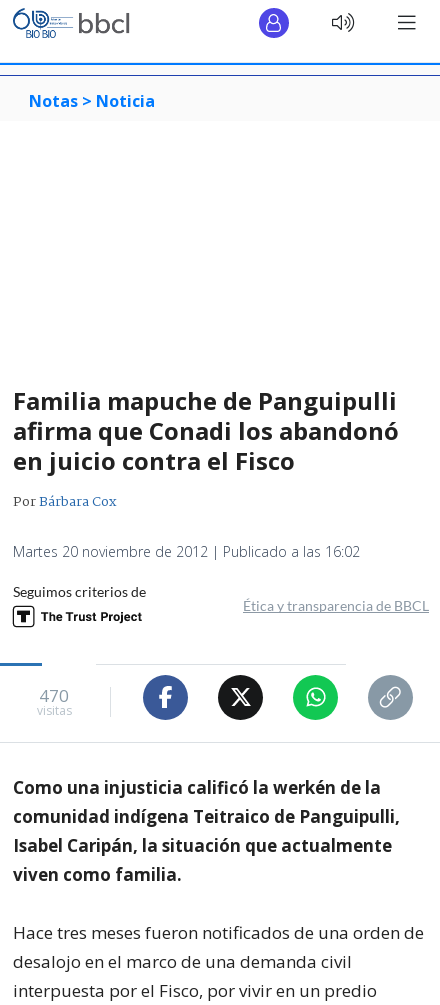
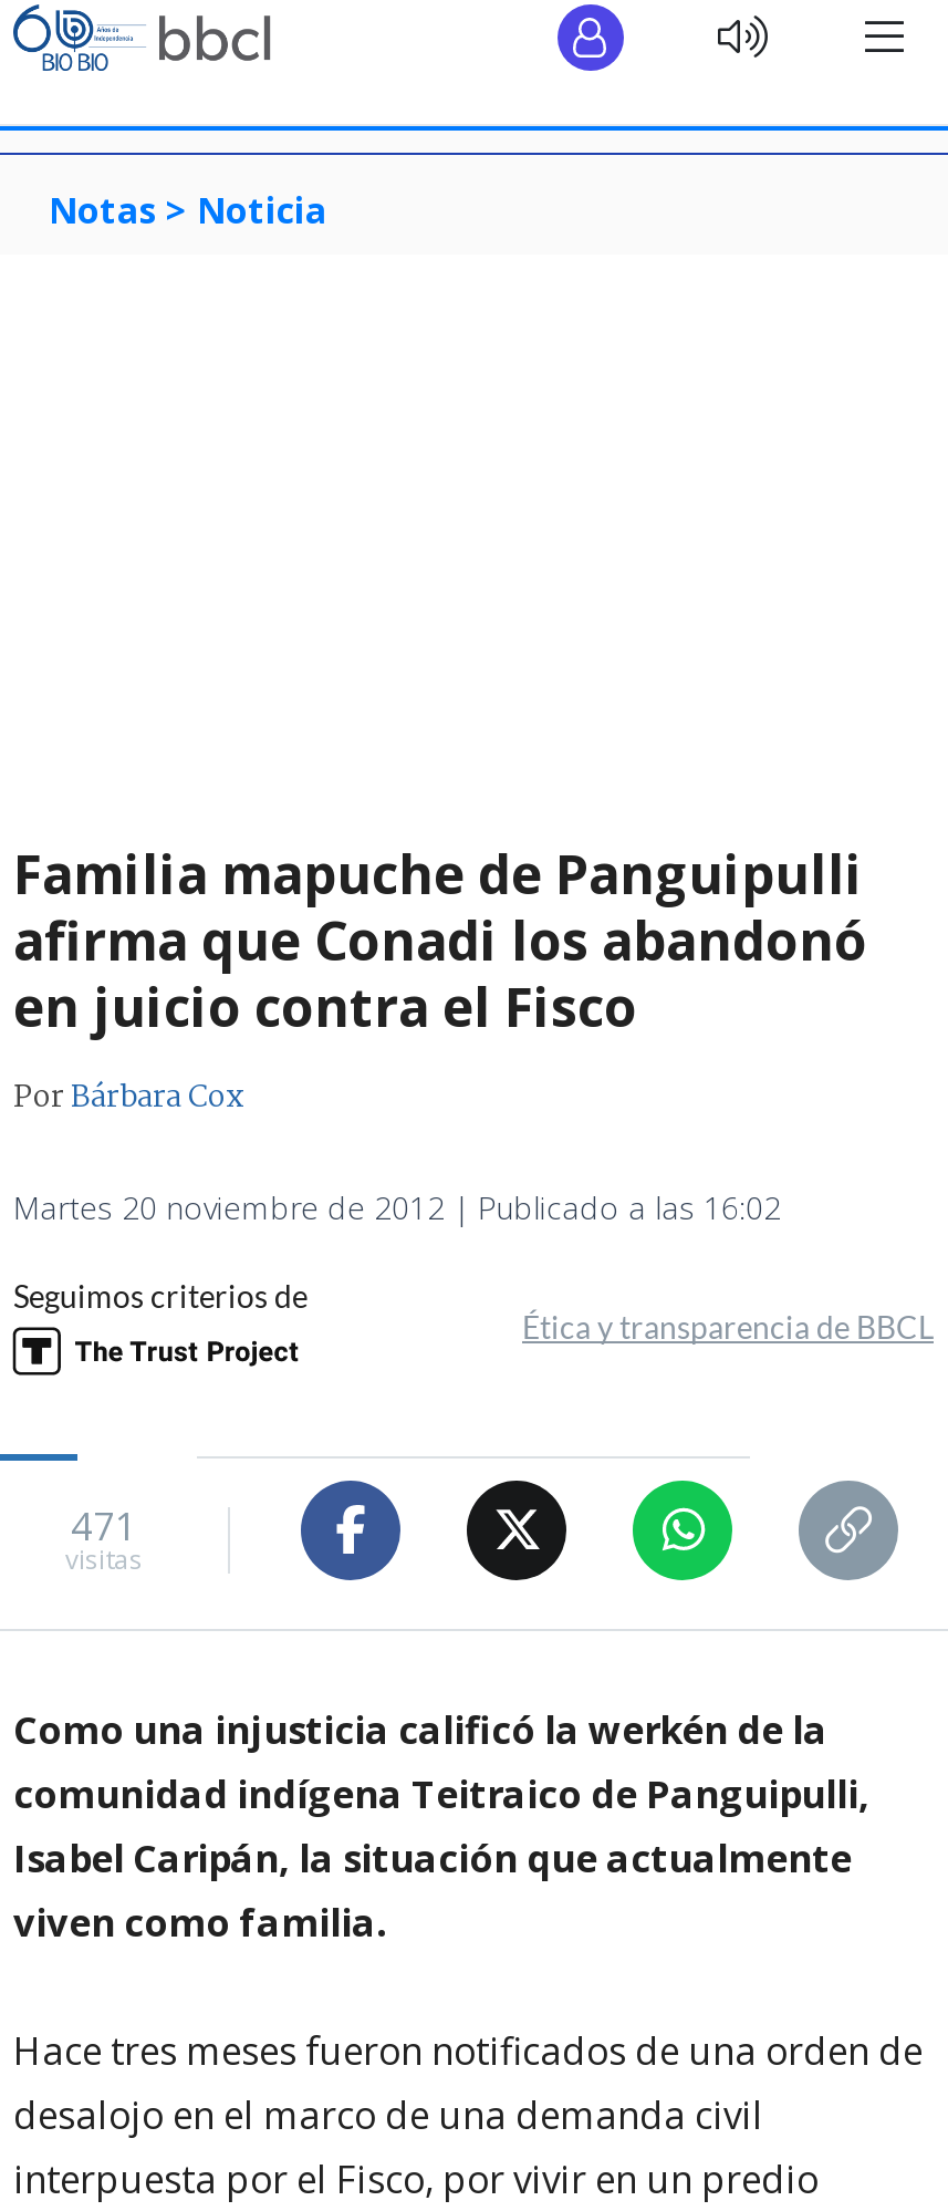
- 470
+ 471
